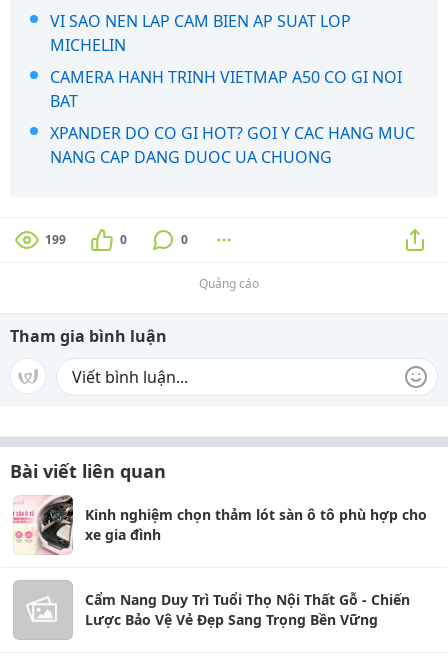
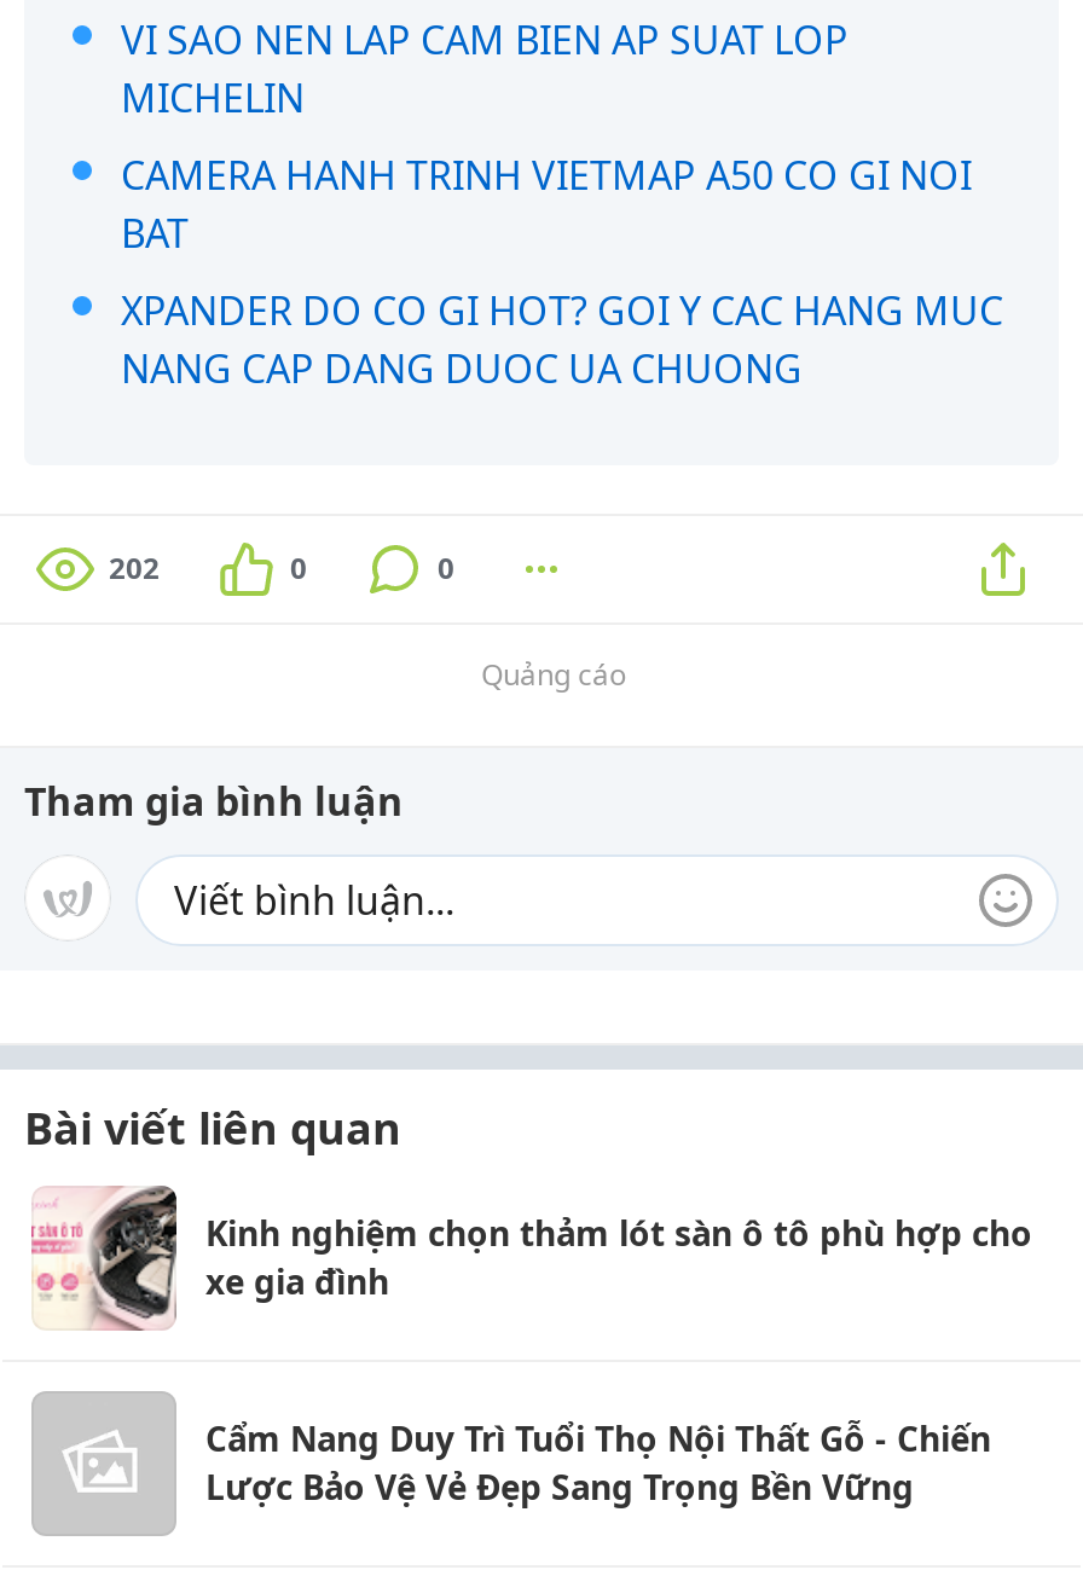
- 199
+ 202
